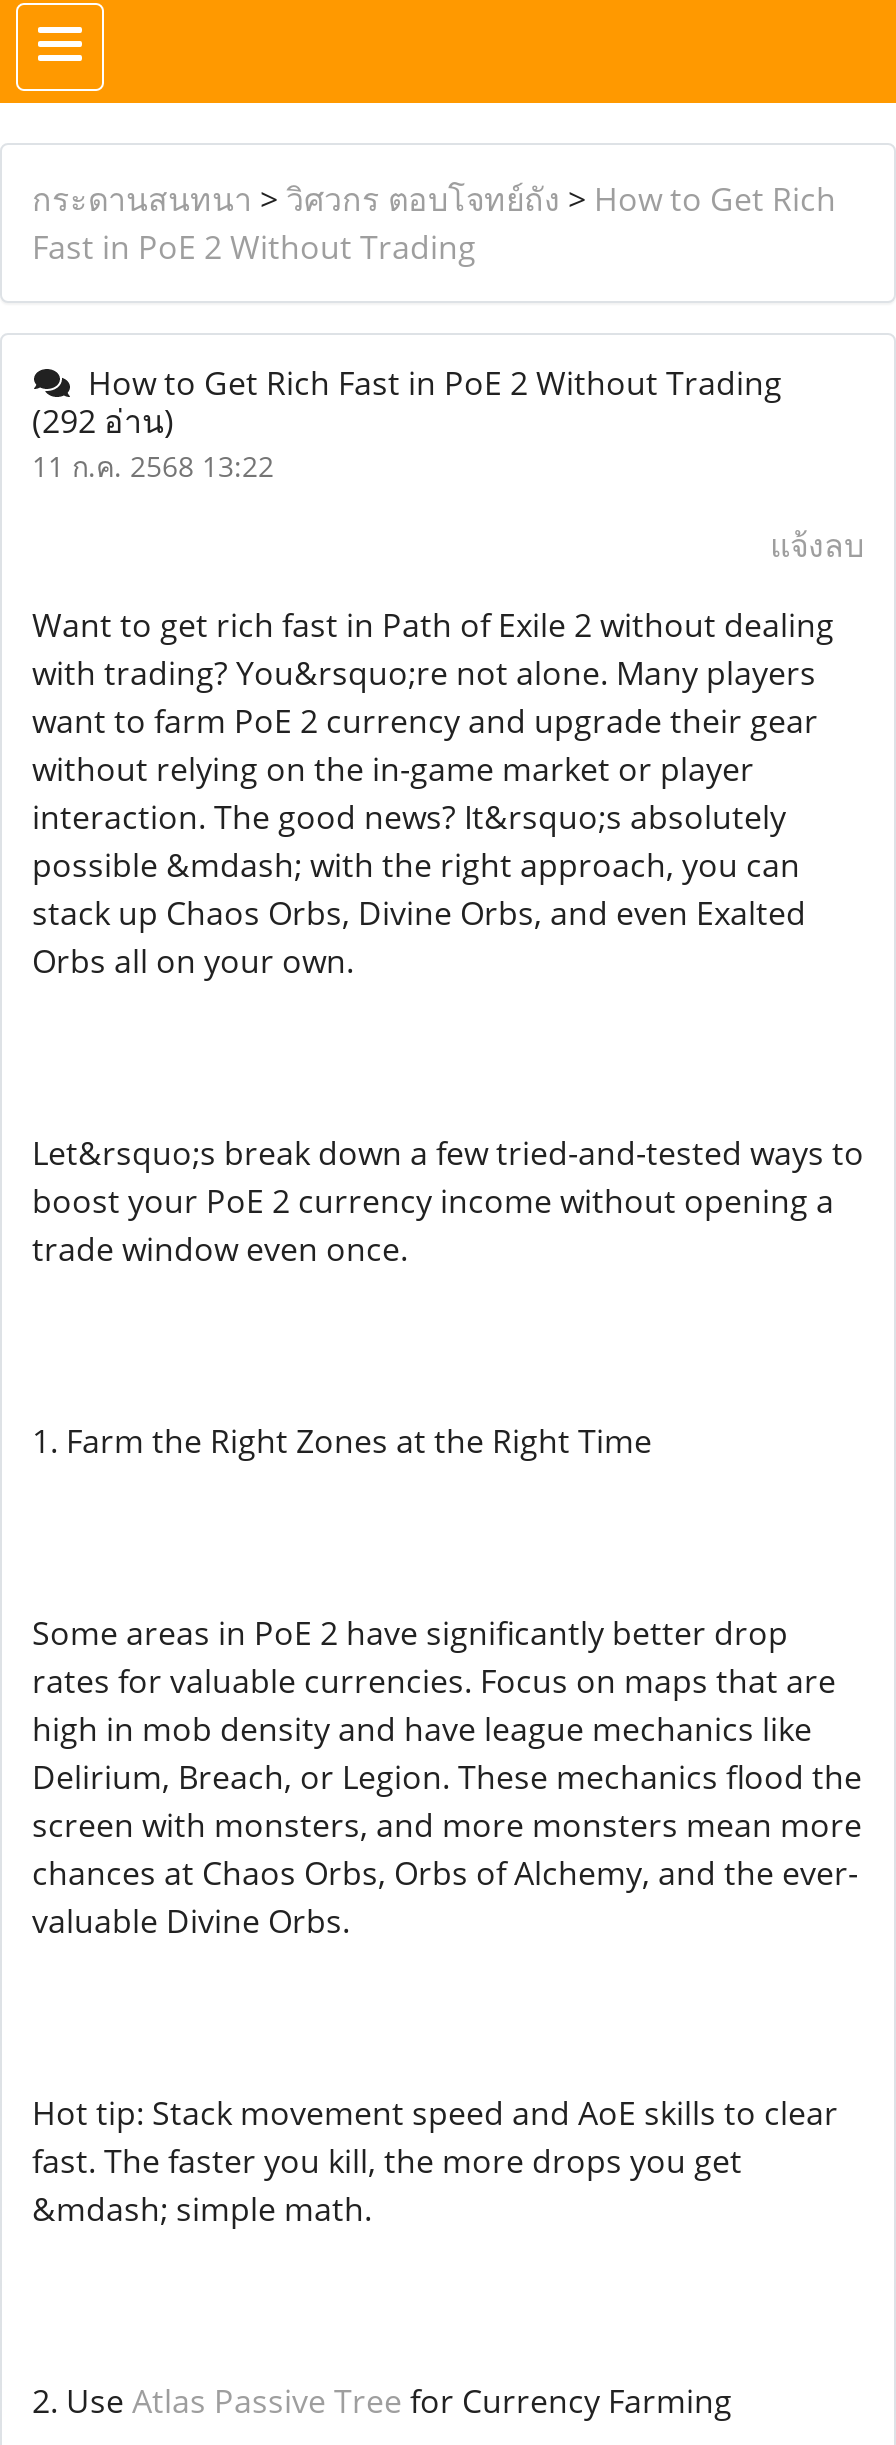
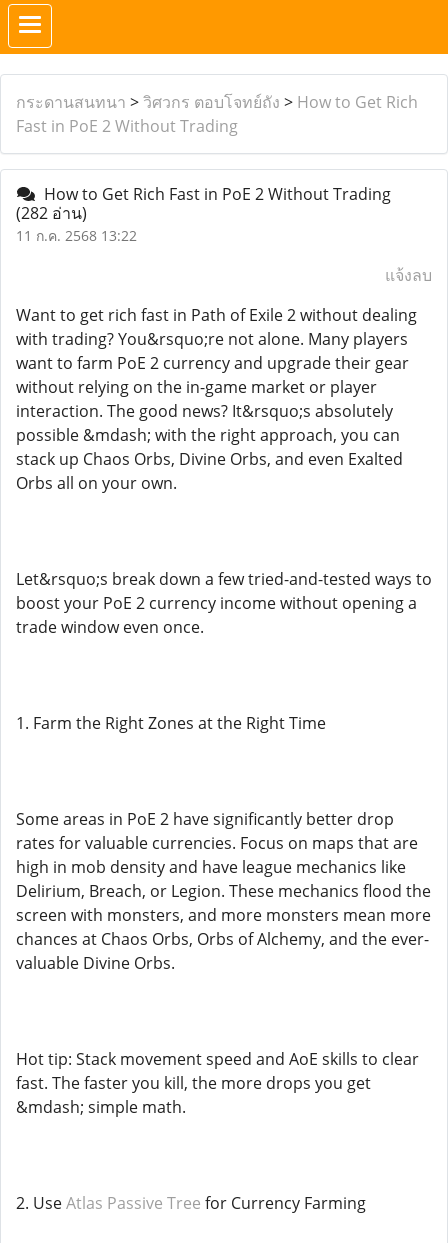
- (292 อ่าน)
+ (282 อ่าน)
